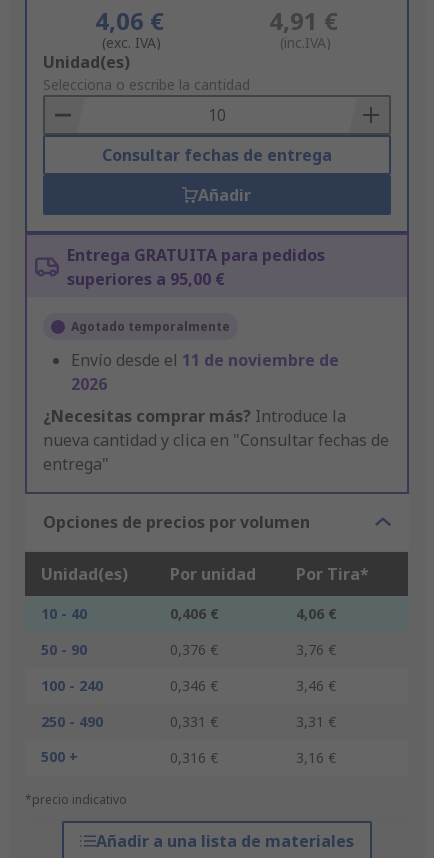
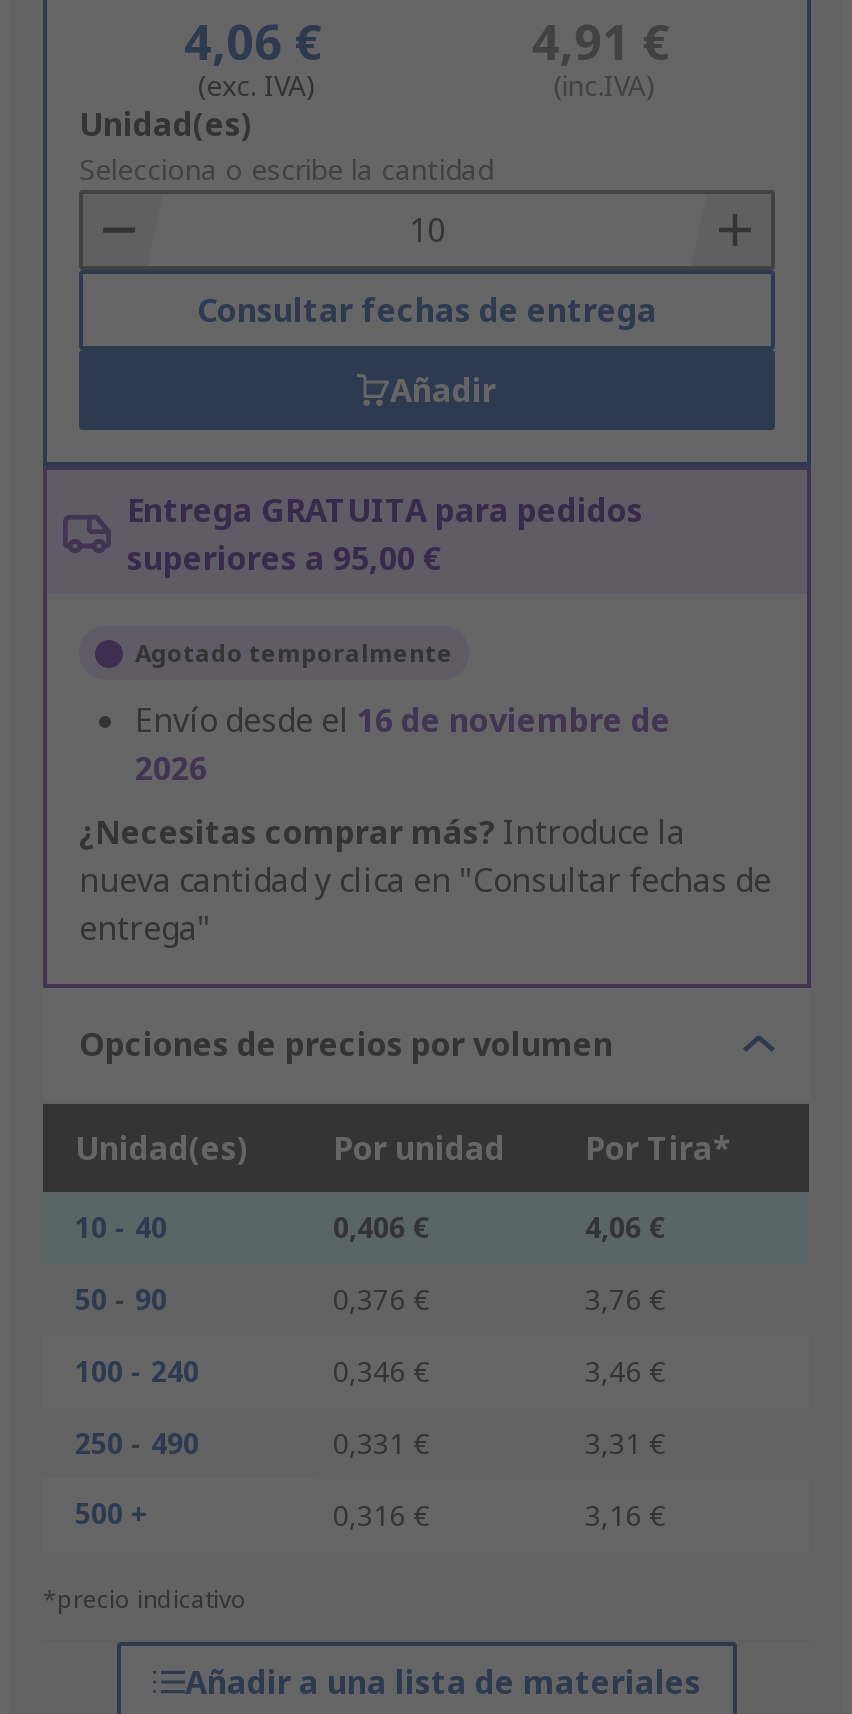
- Envío desde el 11 de noviembre de
+ Envío desde el 16 de noviembre de
